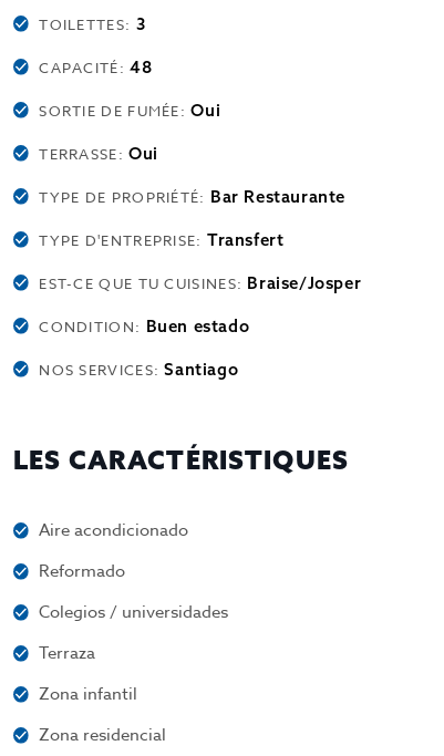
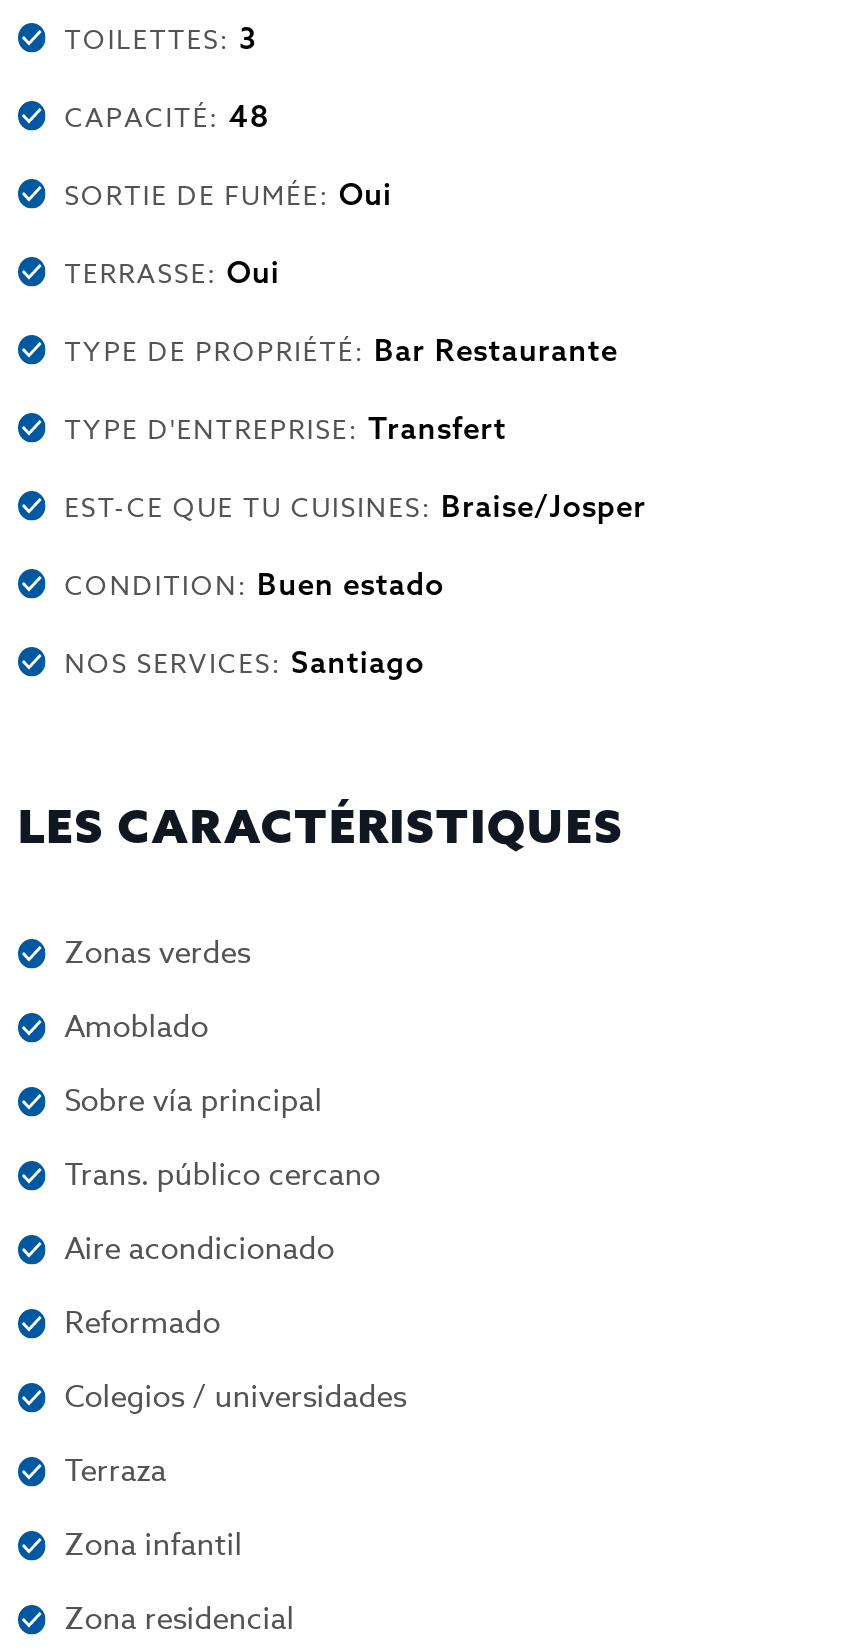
+ Zonas verdes
+ Amoblado
+ Sobre vía principal
+ Trans. público cercano
